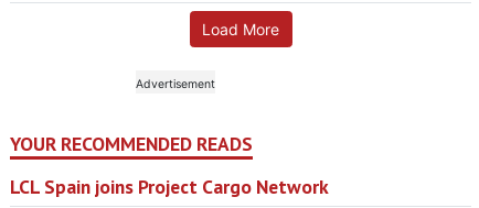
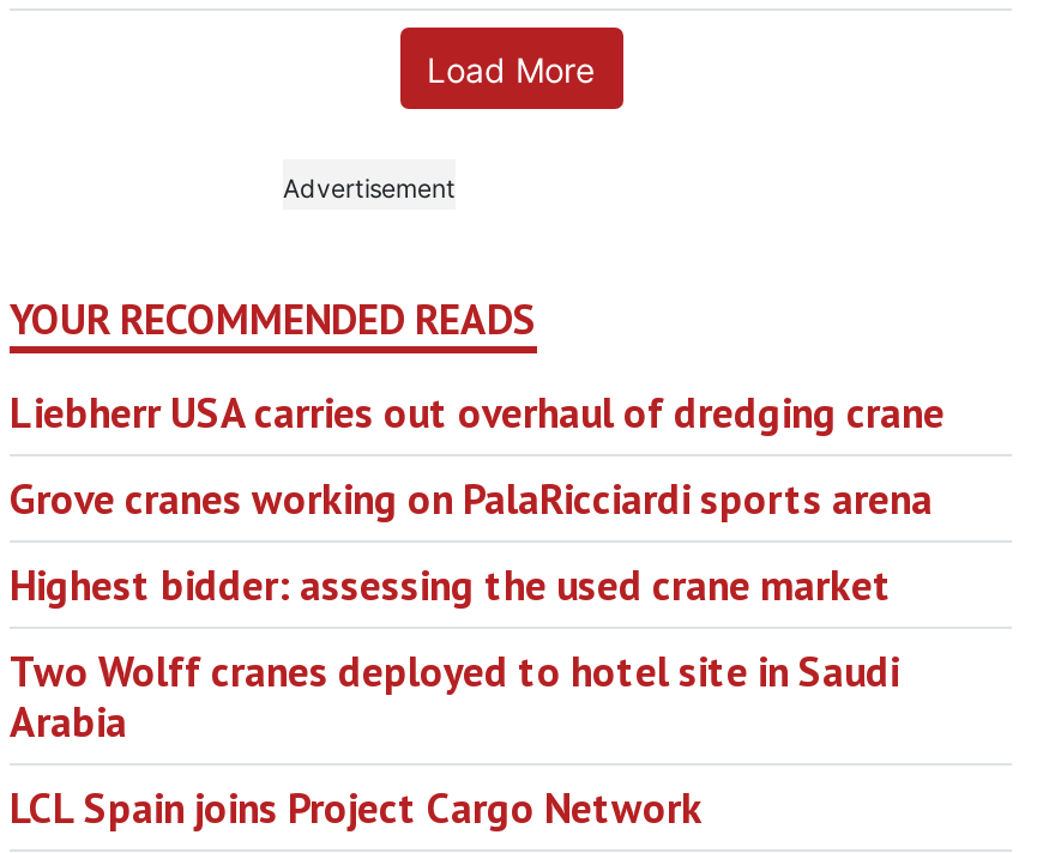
+ Liebherr USA carries out overhaul of dredging crane
+ Grove cranes working on PalaRicciardi sports arena
+ Highest bidder: assessing the used crane market
+ Two Wolff cranes deployed to hotel site in Saudi
+ Arabia
